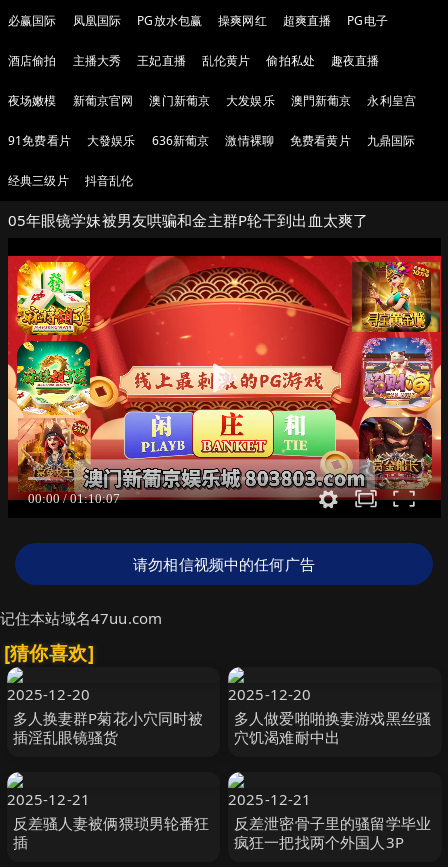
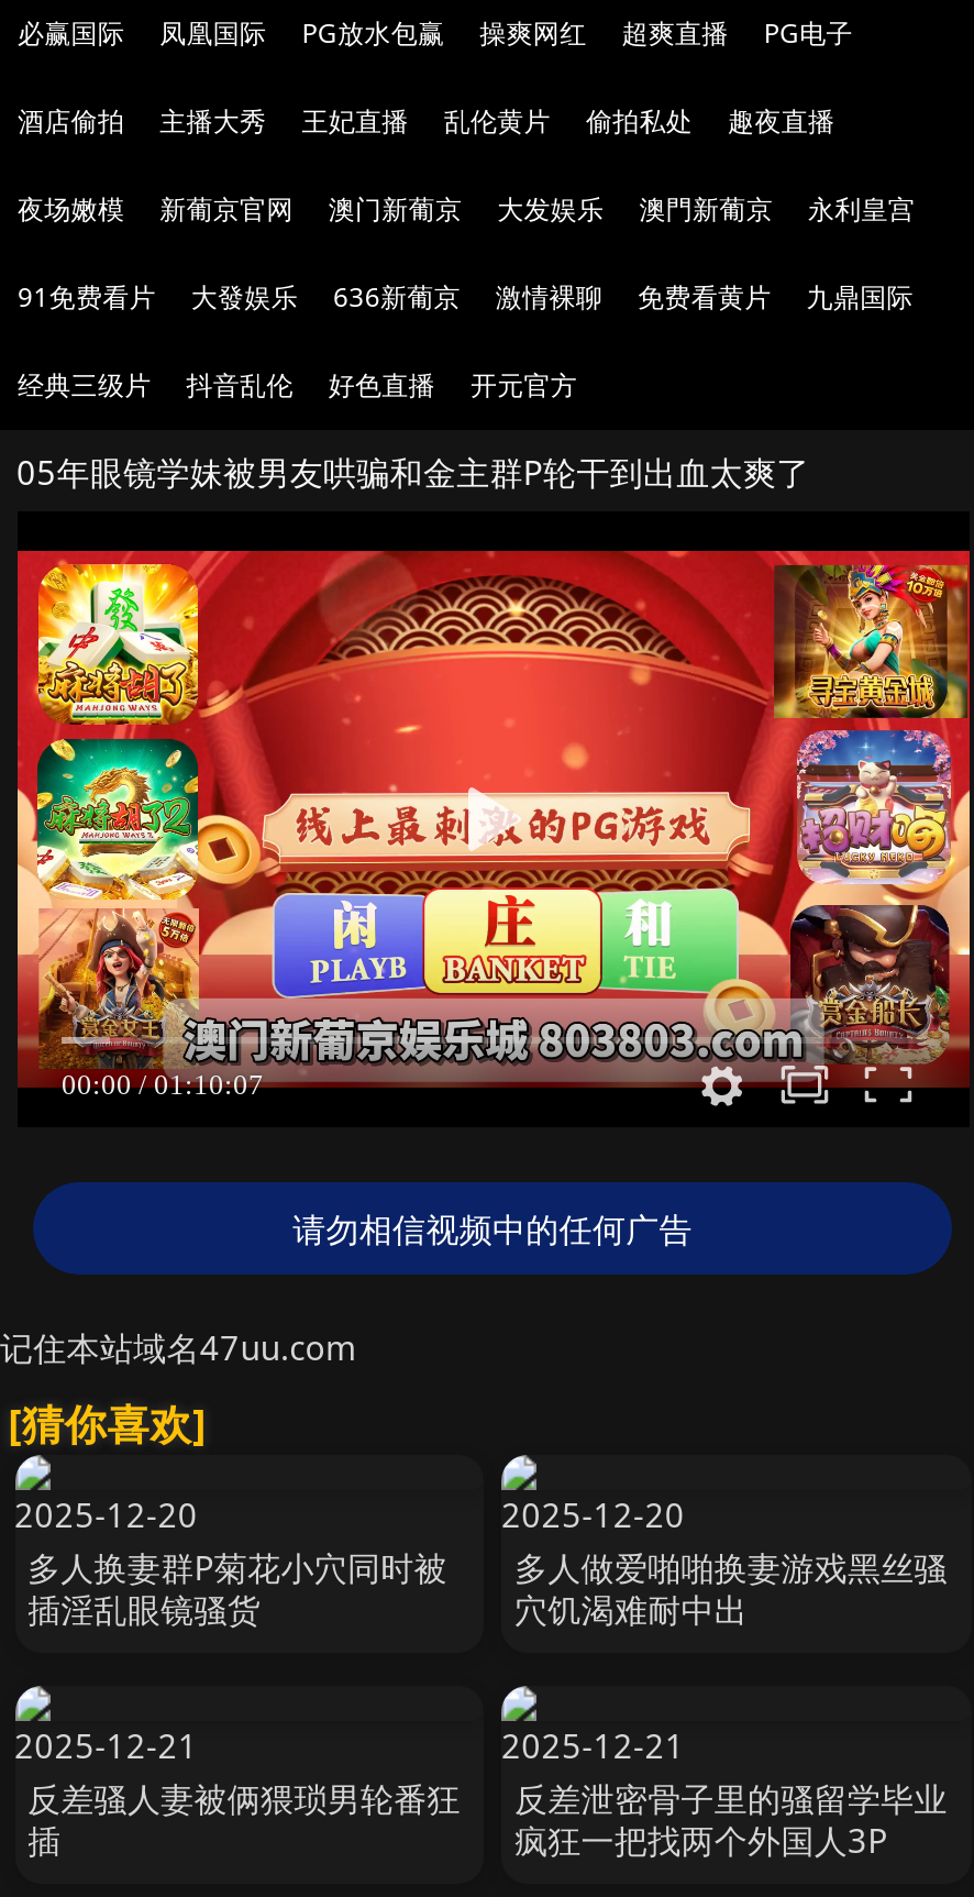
+ 好色直播
+ 开元官方
